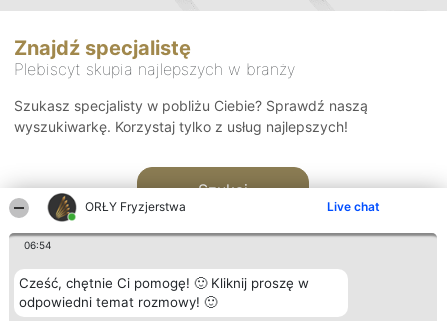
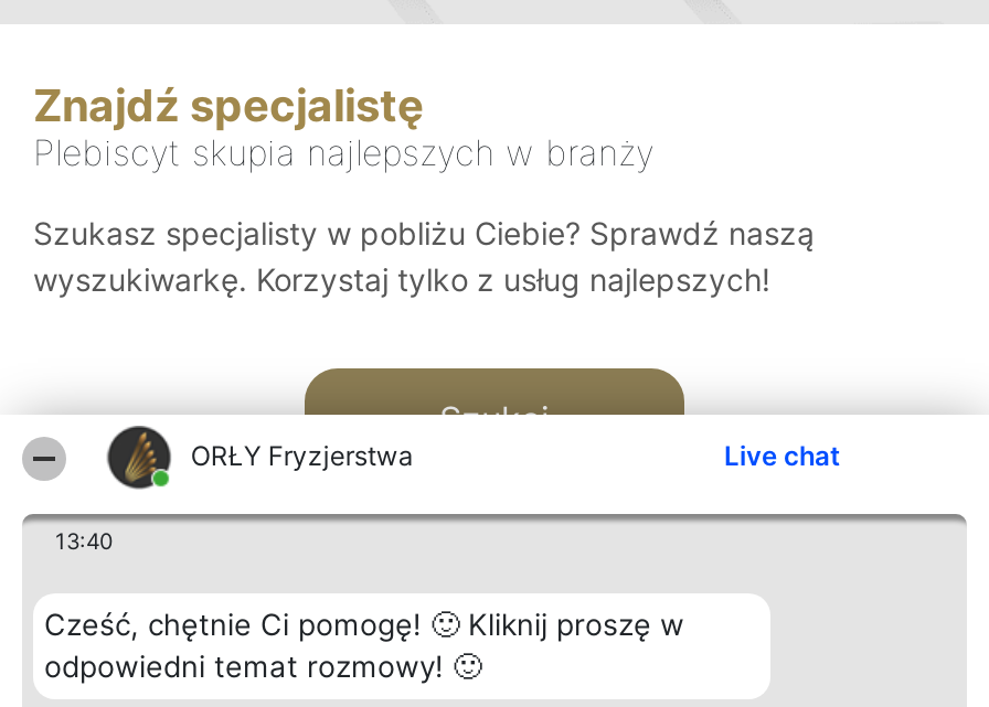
- 06:54
+ 13:40
